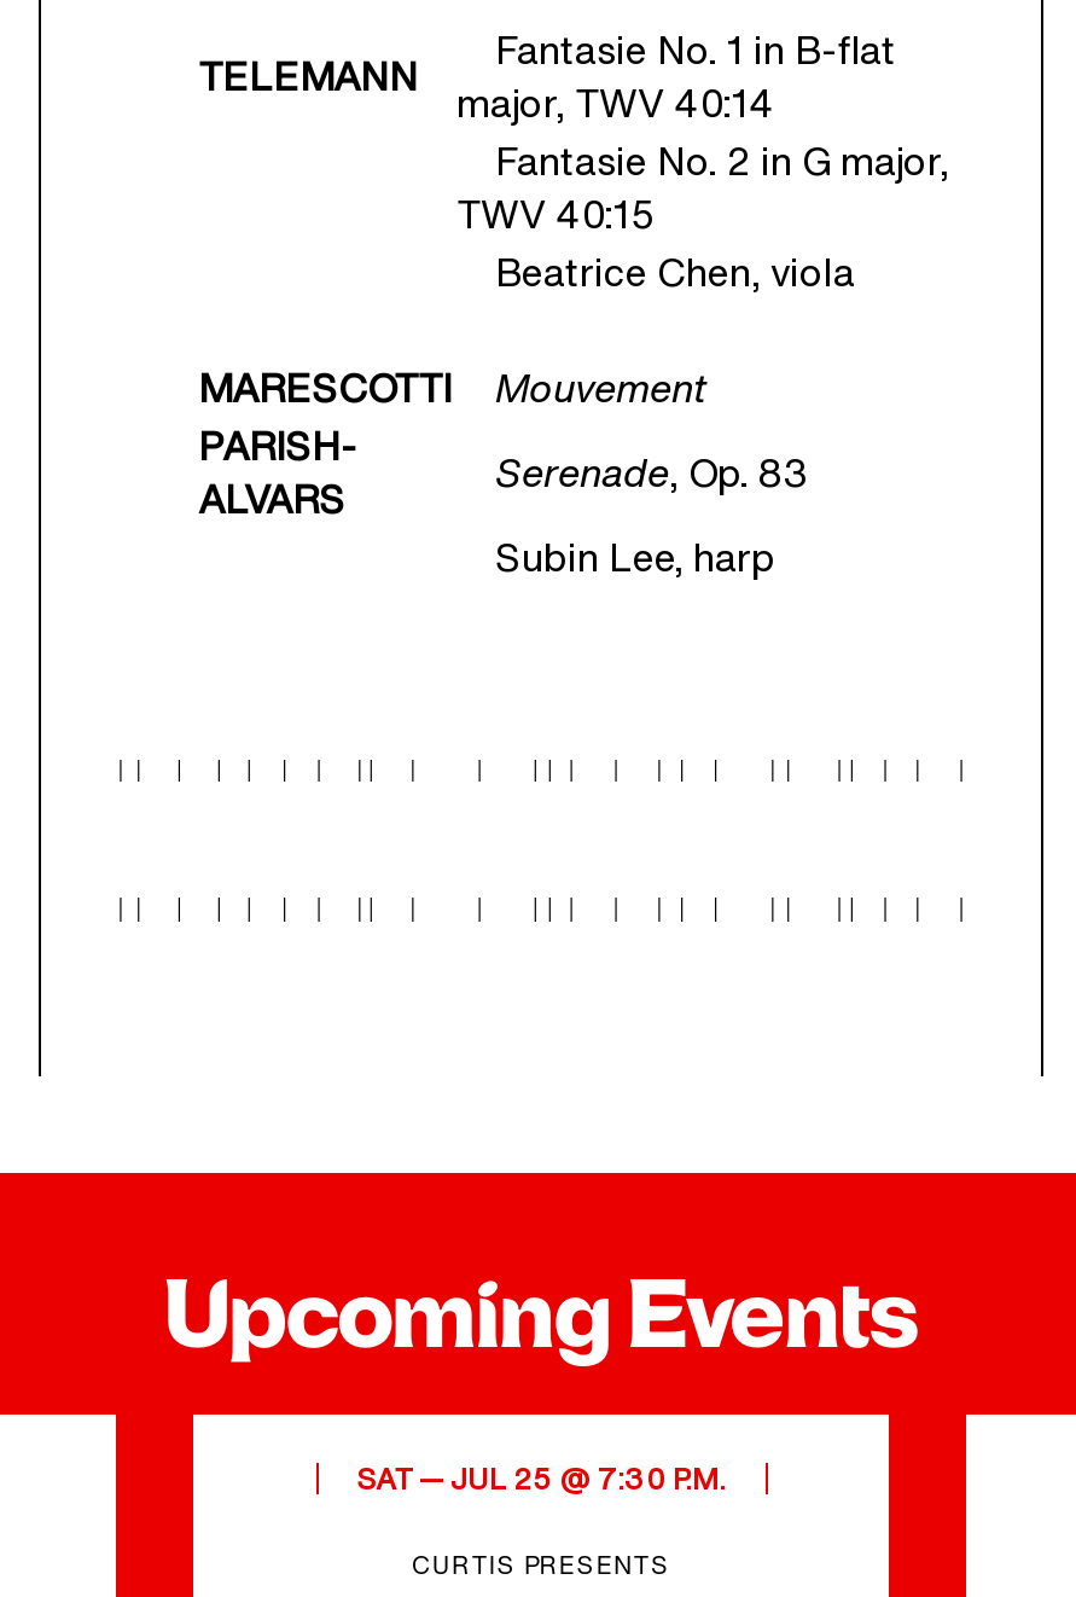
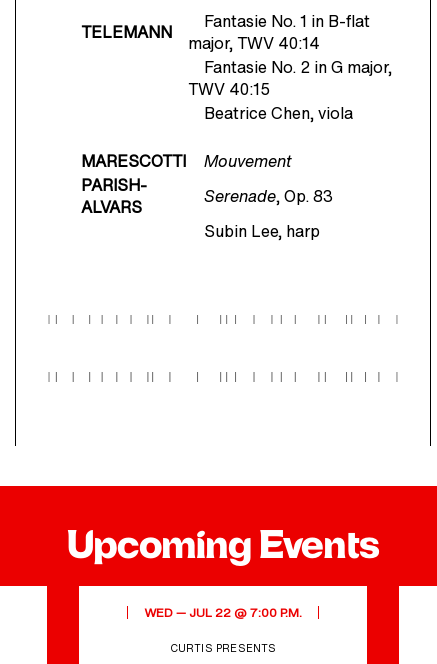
- SAT — JUL 25 @ 7:30 P.M.
+ WED — JUL 22 @ 7:00 P.M.
